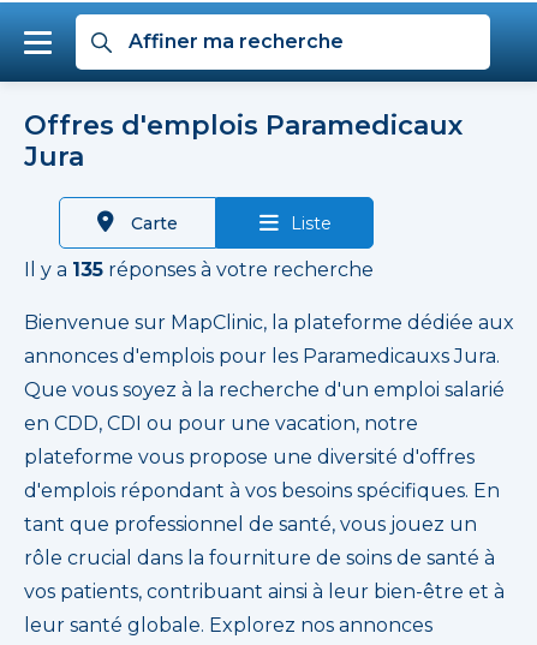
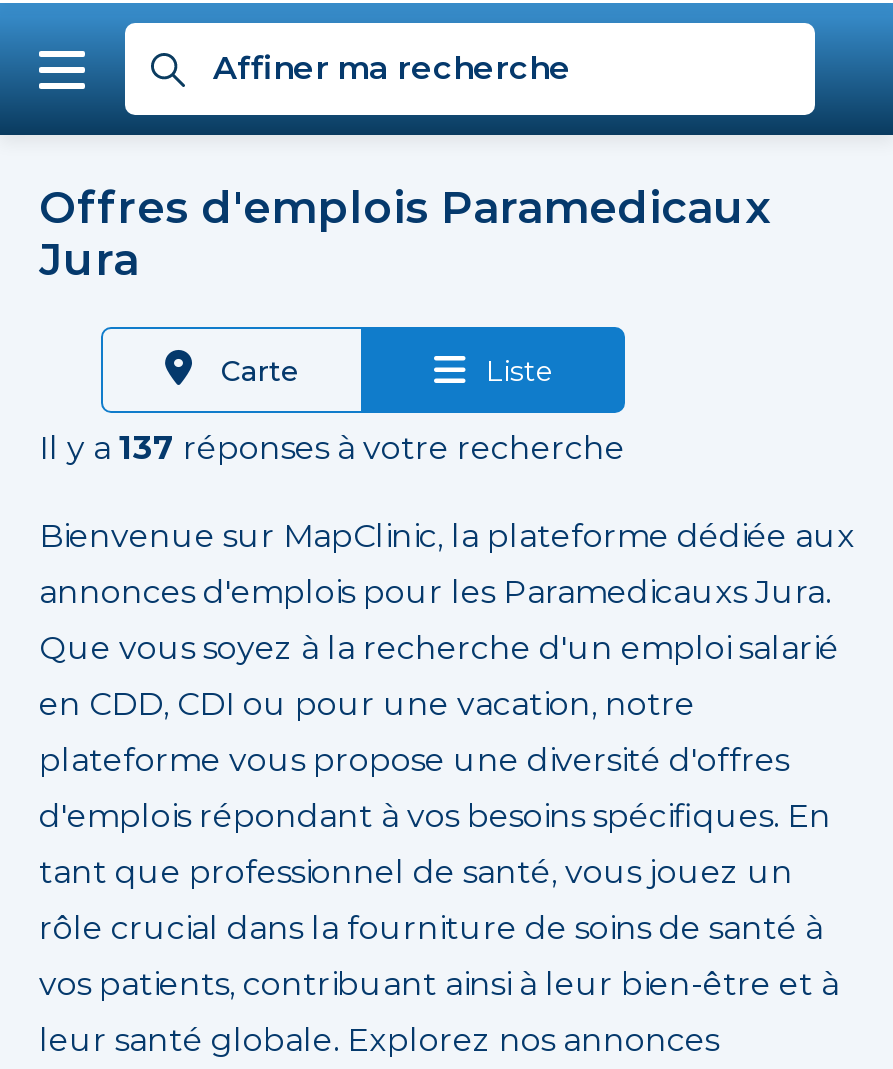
- Il y a 135 réponses à votre recherche
+ Il y a 137 réponses à votre recherche
